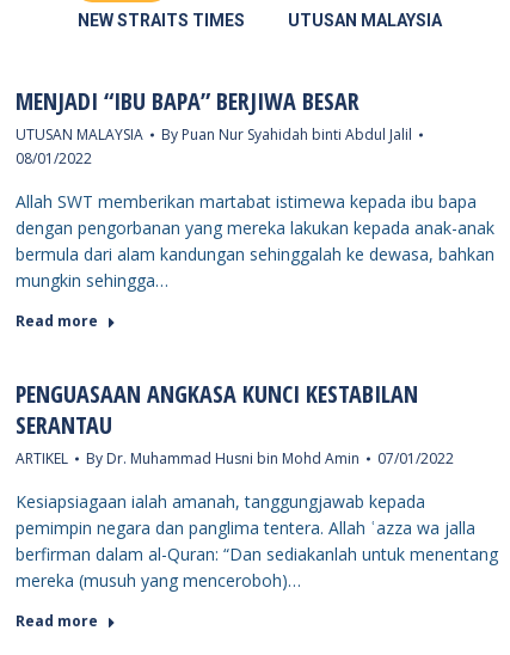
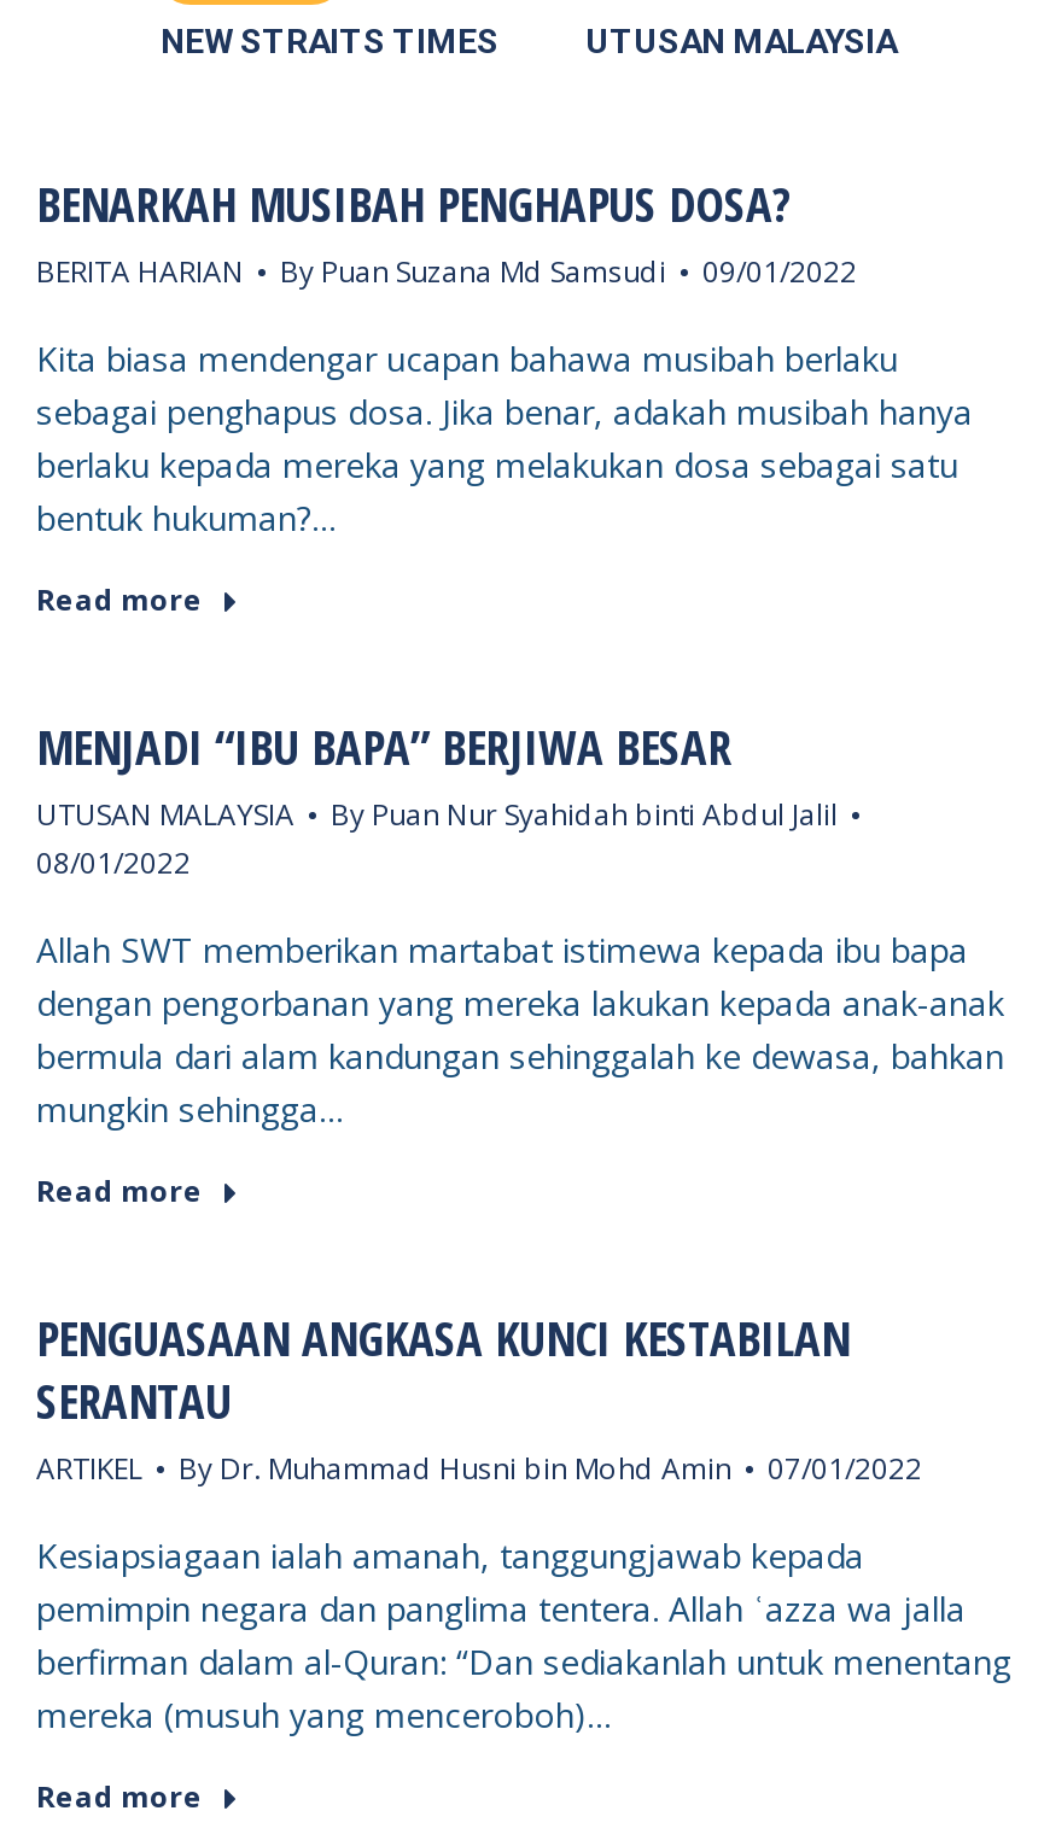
+ BENARKAH MUSIBAH PENGHAPUS DOSA?
+ BERITA HARIAN
+ By Puan Suzana Md Samsudi
+ 09/01/2022
+ Kita biasa mendengar ucapan bahawa musibah berlaku
+ sebagai penghapus dosa. Jika benar, adakah musibah hanya
+ berlaku kepada mereka yang melakukan dosa sebagai satu
+ bentuk hukuman?…
+ Read more
